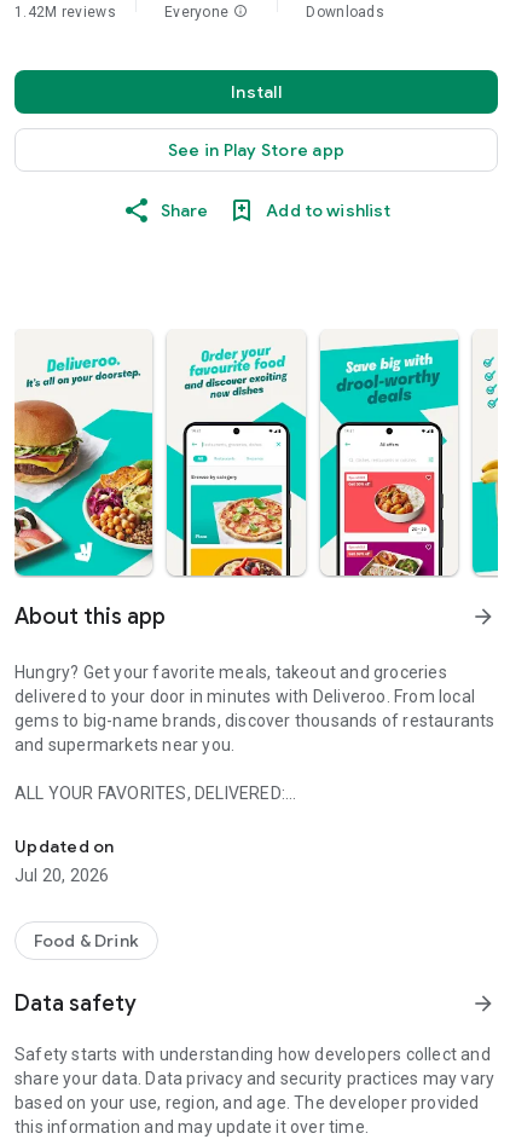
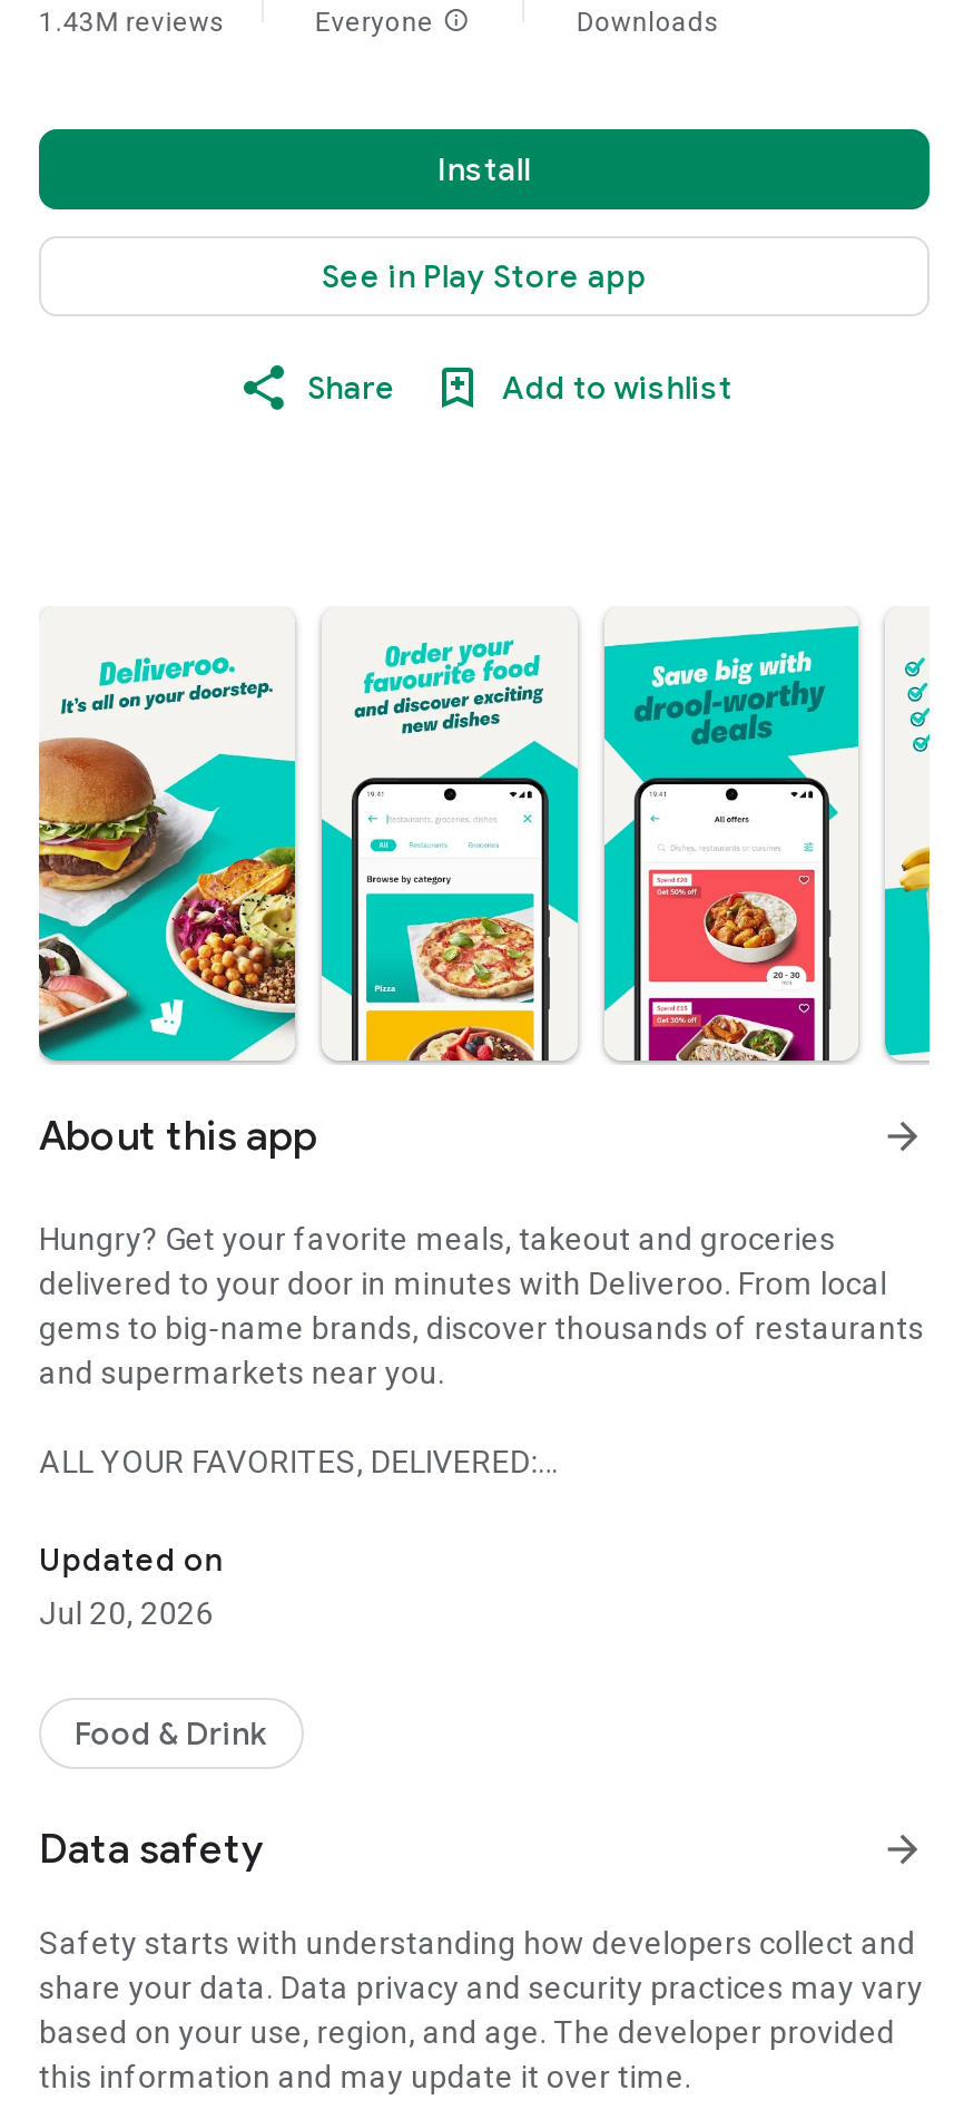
- 1.42M reviews
+ 1.43M reviews
